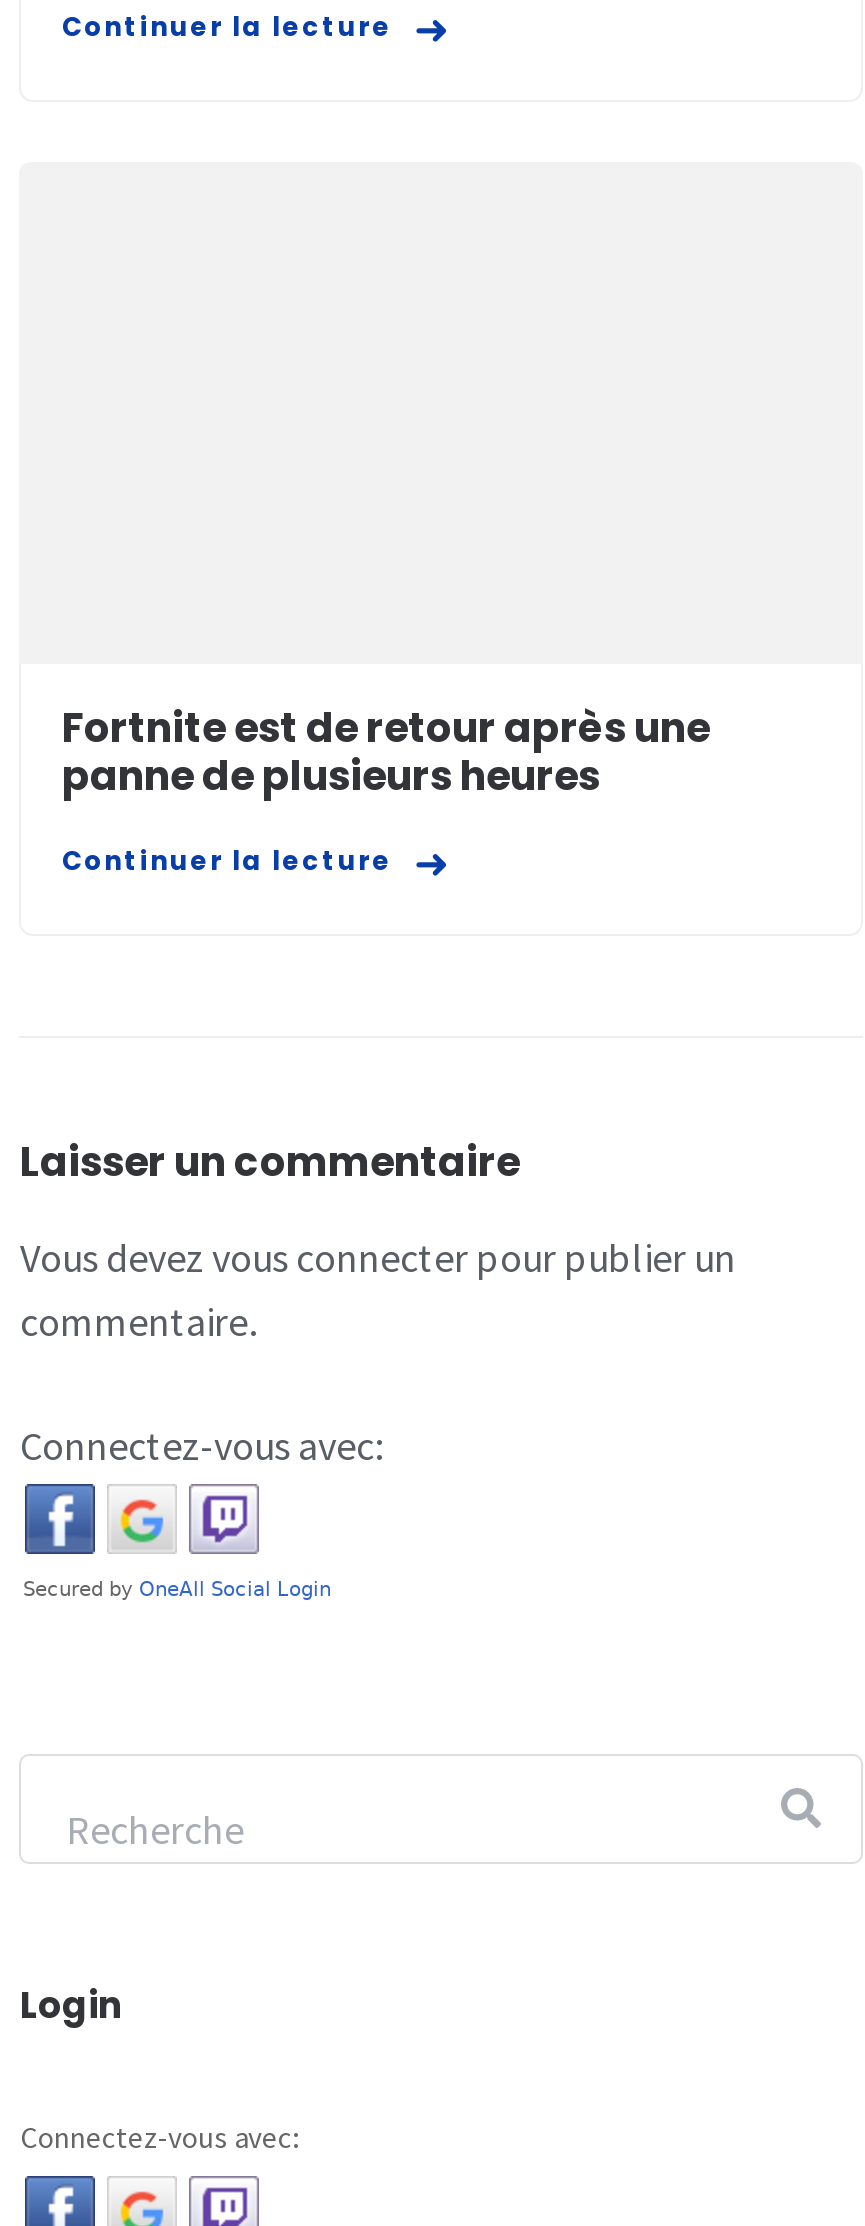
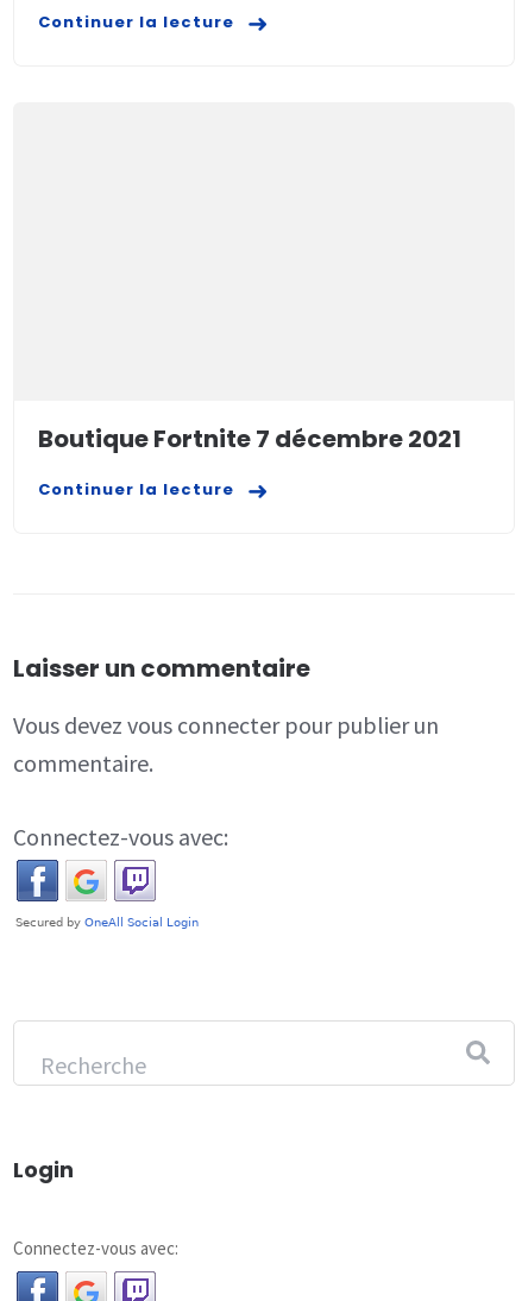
- Fortnite est de retour après une
- panne de plusieurs heures
+ Boutique Fortnite 7 décembre 2021
